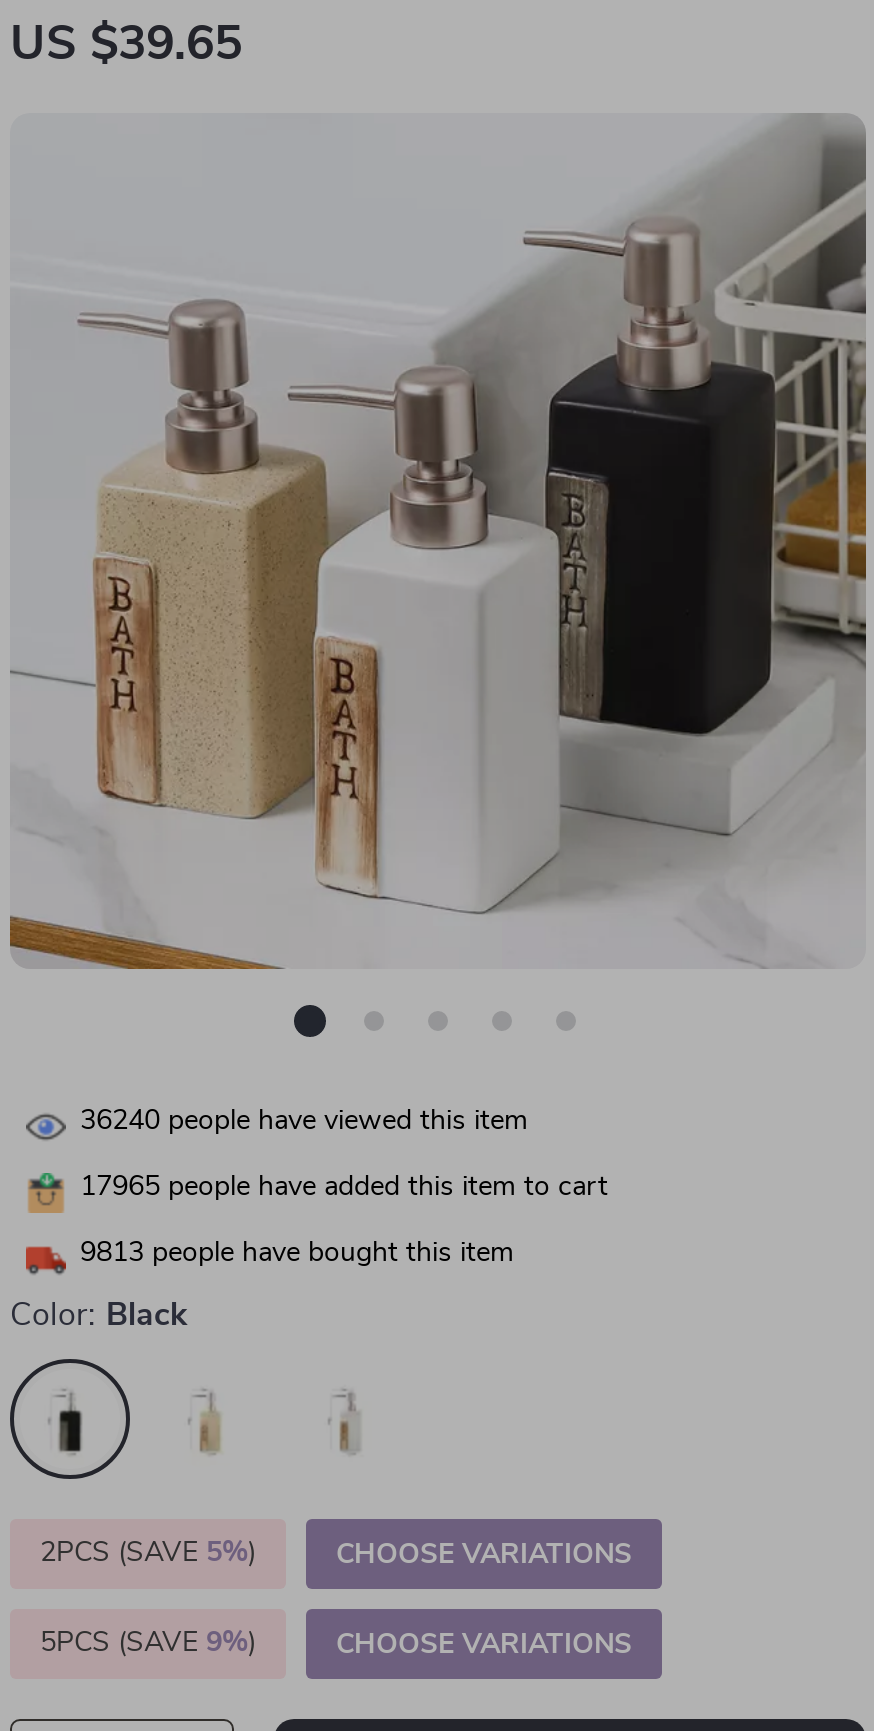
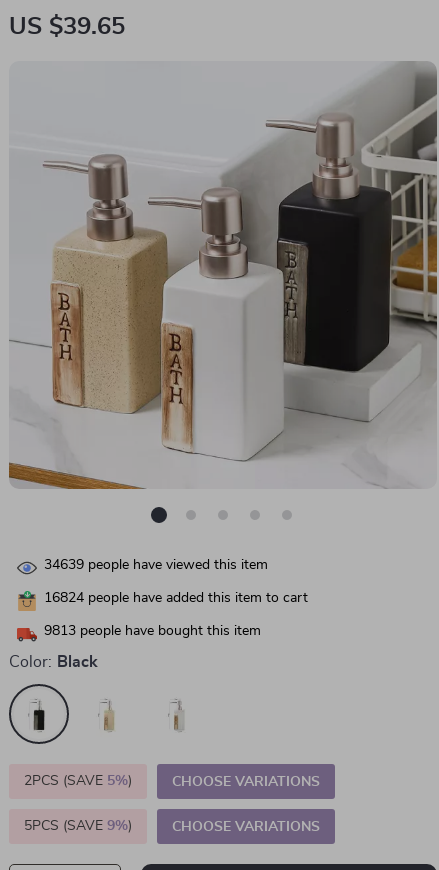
- 36240 people have viewed this item
+ 34639 people have viewed this item

- 17965 people have added this item to cart
+ 16824 people have added this item to cart
